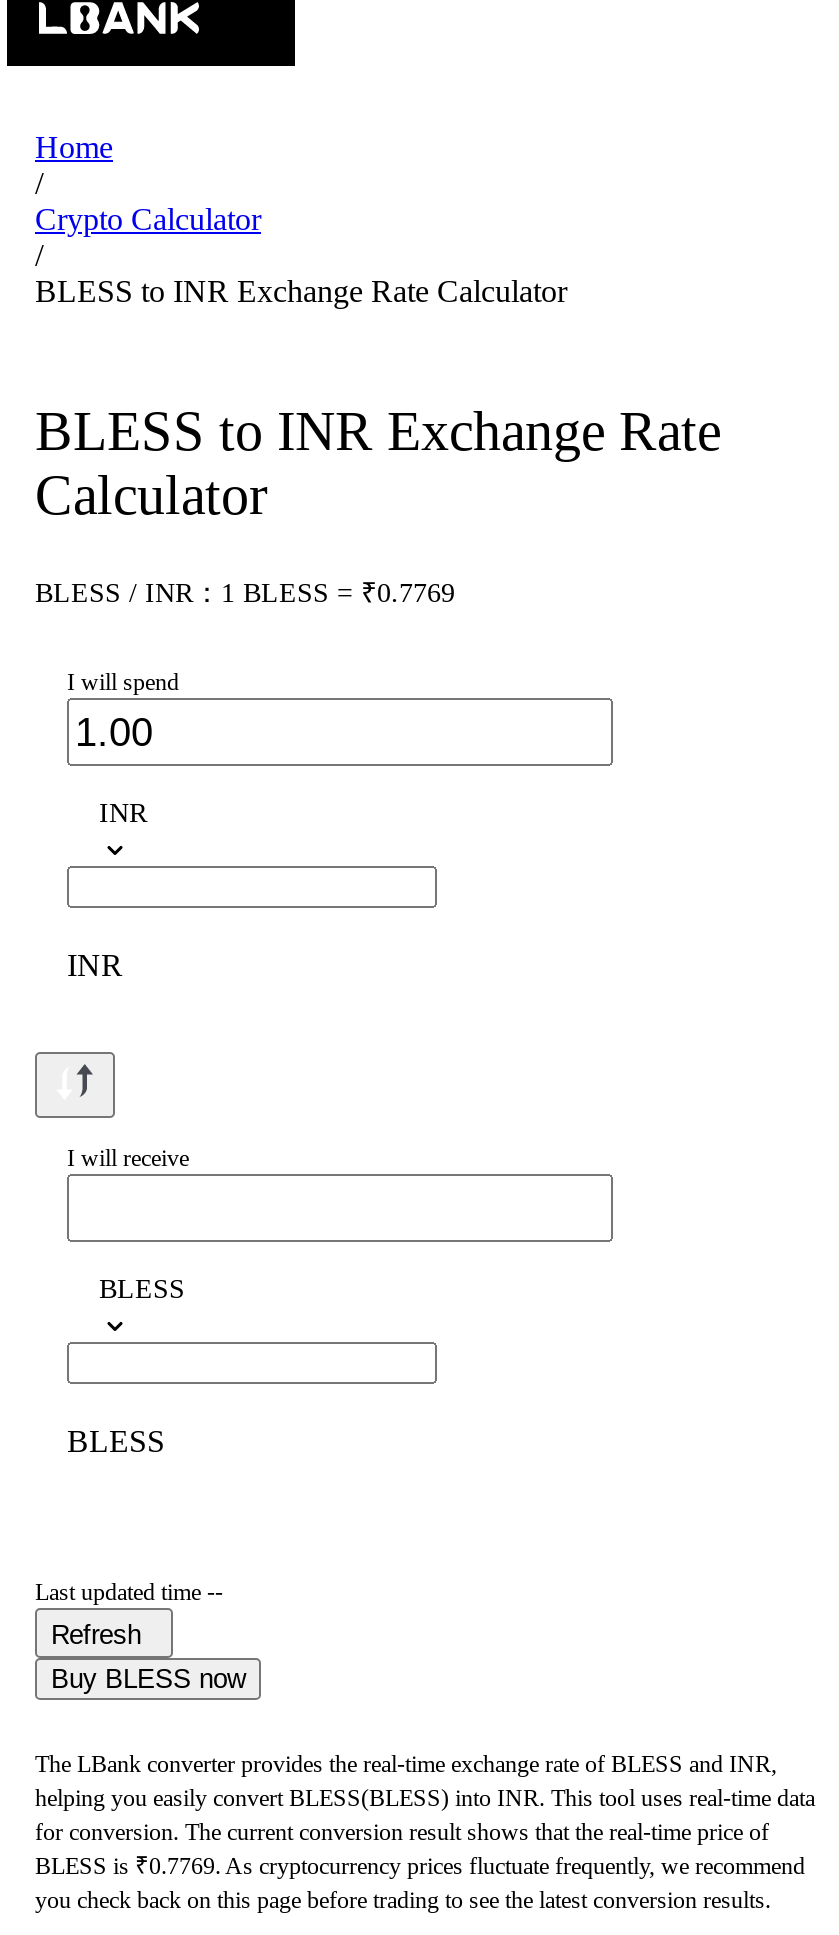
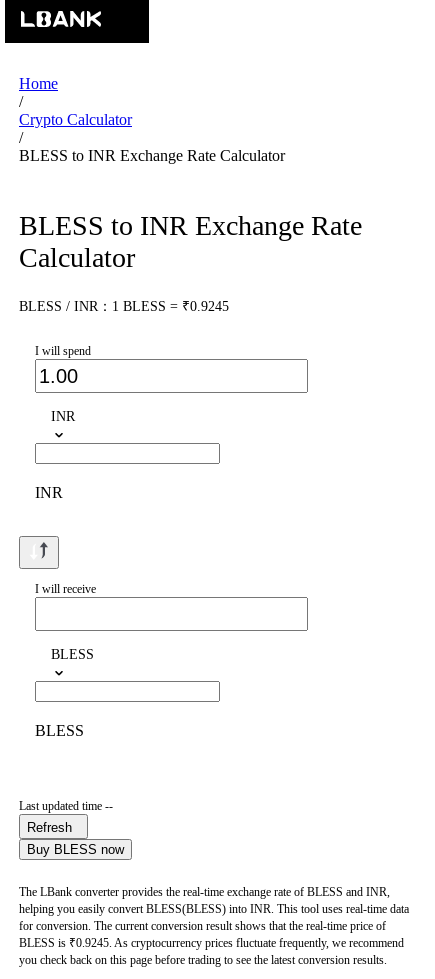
- BLESS / INR：1 BLESS = ₹0.7769
+ BLESS / INR：1 BLESS = ₹0.9245

- BLESS is ₹0.7769. As cryptocurrency prices fluctuate frequently, we recommend
+ BLESS is ₹0.9245. As cryptocurrency prices fluctuate frequently, we recommend
